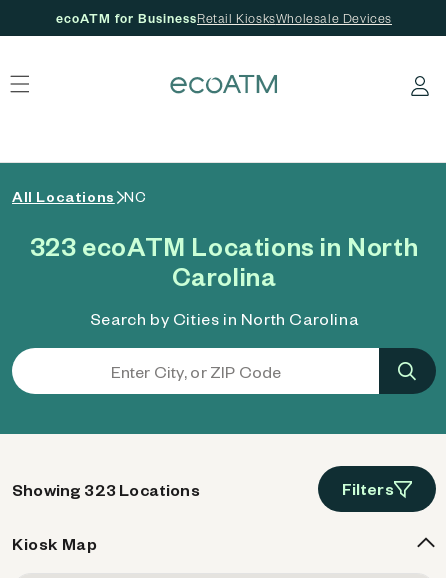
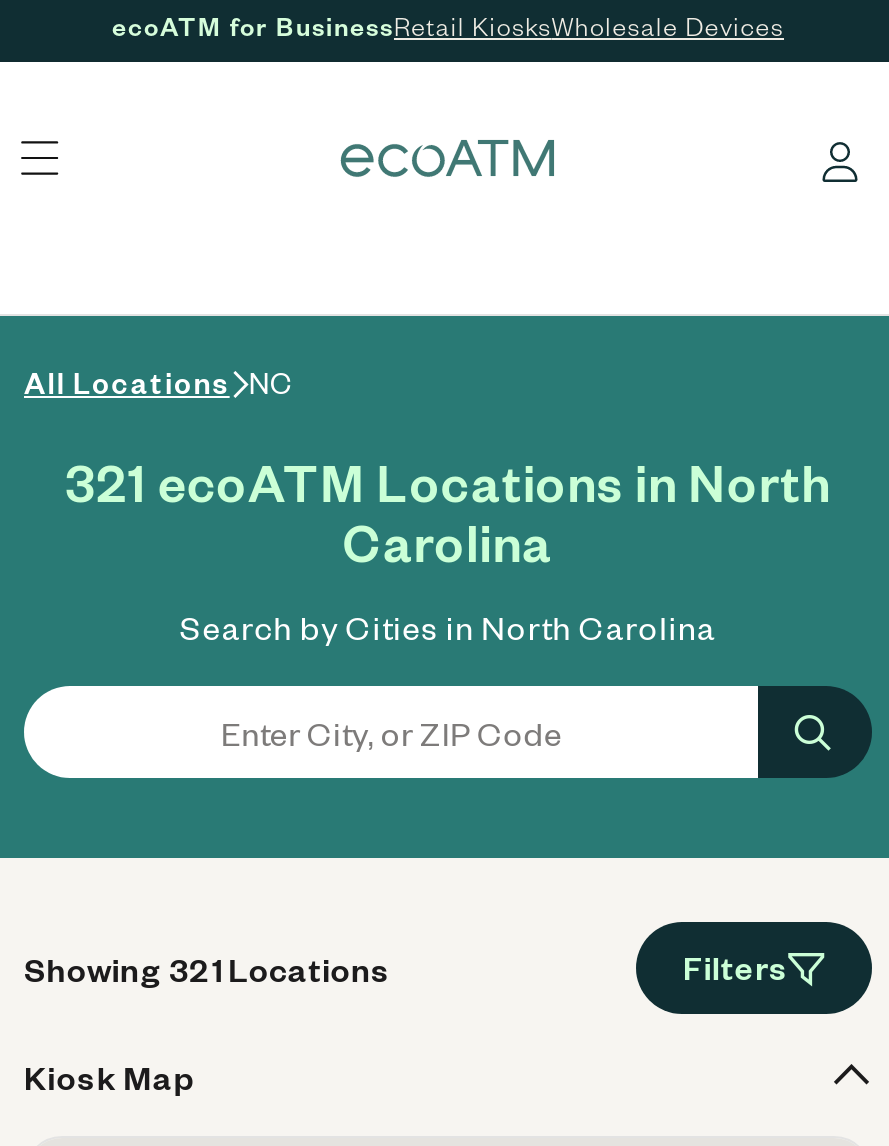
- 323 ecoATM Locations in North
+ 321 ecoATM Locations in North

- Showing 323 Locations
+ Showing 321 Locations
